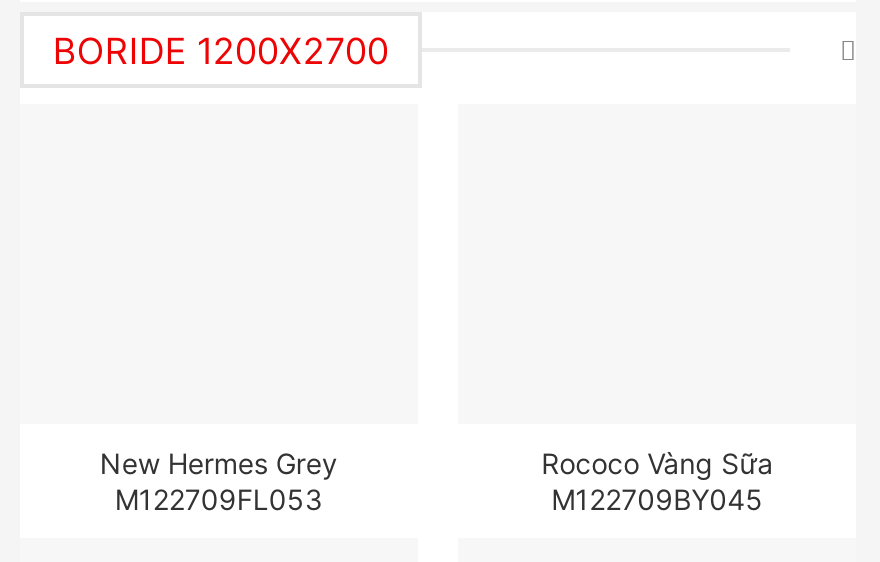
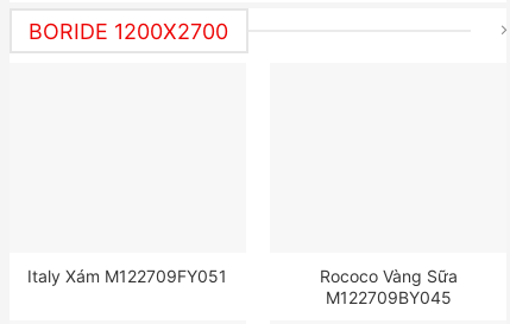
- New Hermes Grey
- M122709FL053
+ Italy Xám M122709FY051
